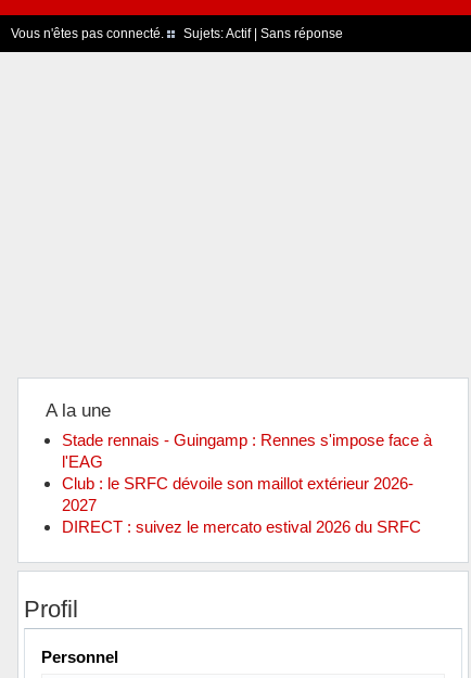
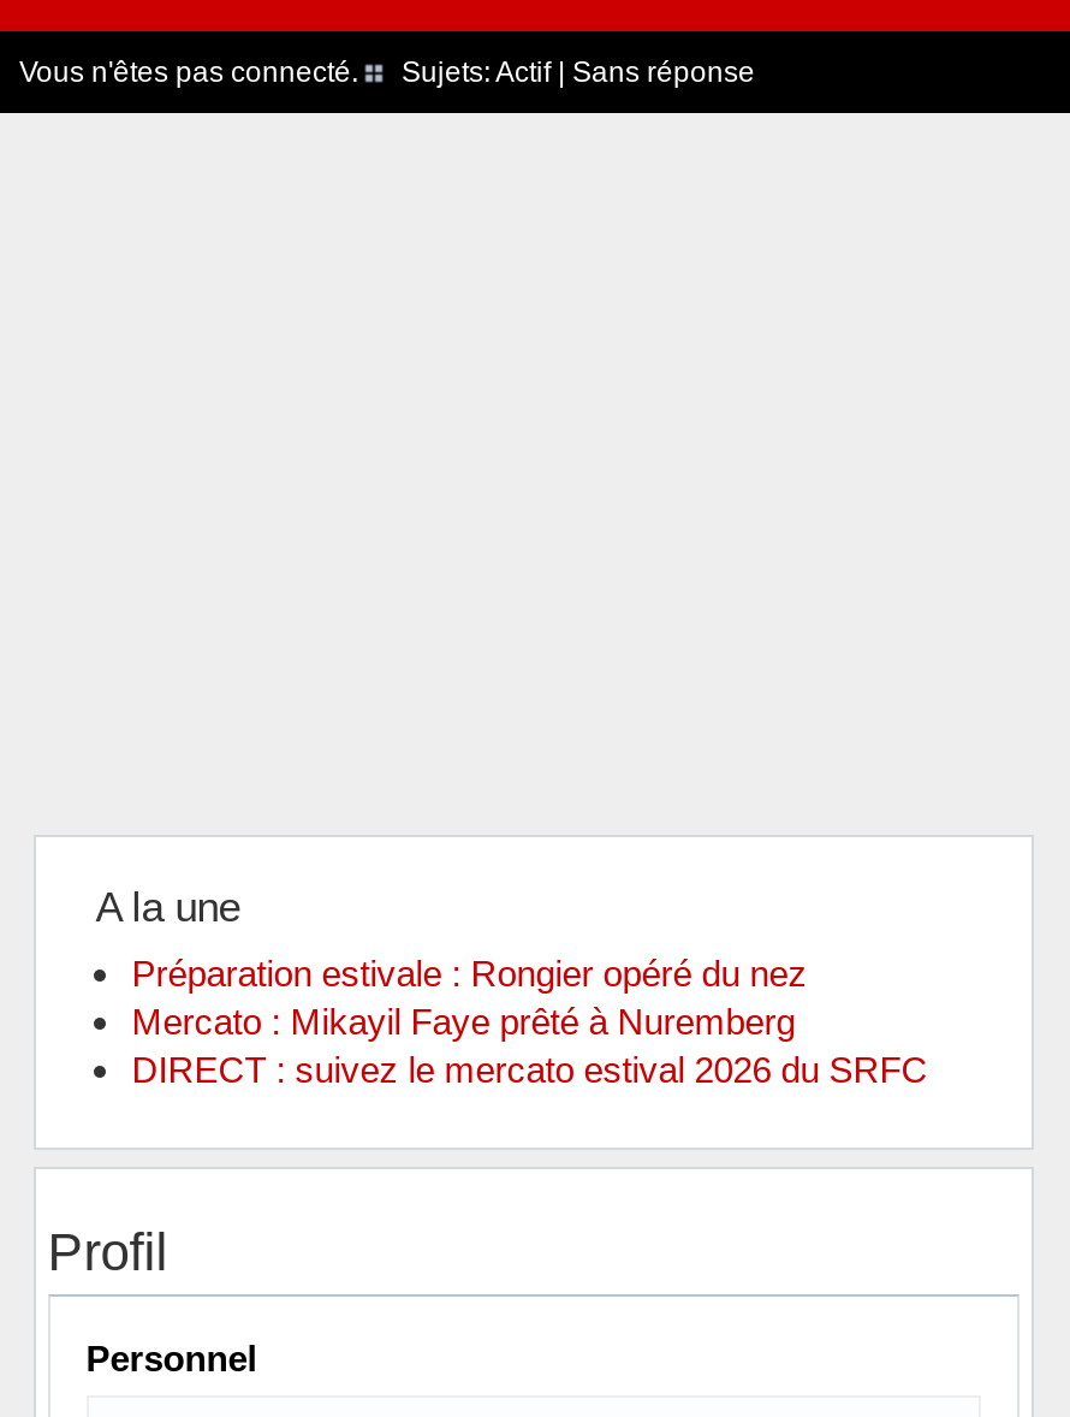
- Stade rennais - Guingamp : Rennes s'impose face à
- l'EAG
- Club : le SRFC dévoile son maillot extérieur 2026-
- 2027
+ Préparation estivale : Rongier opéré du nez
+ Mercato : Mikayil Faye prêté à Nuremberg
